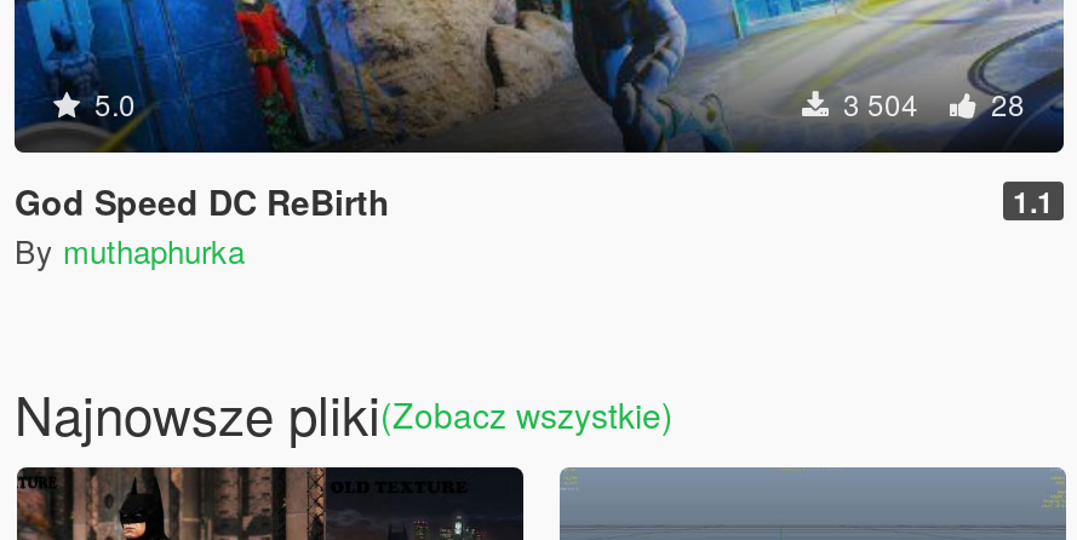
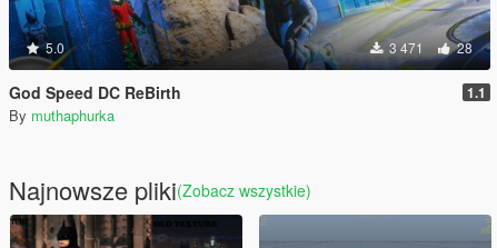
- 3 504 28
+ 3 471 28
